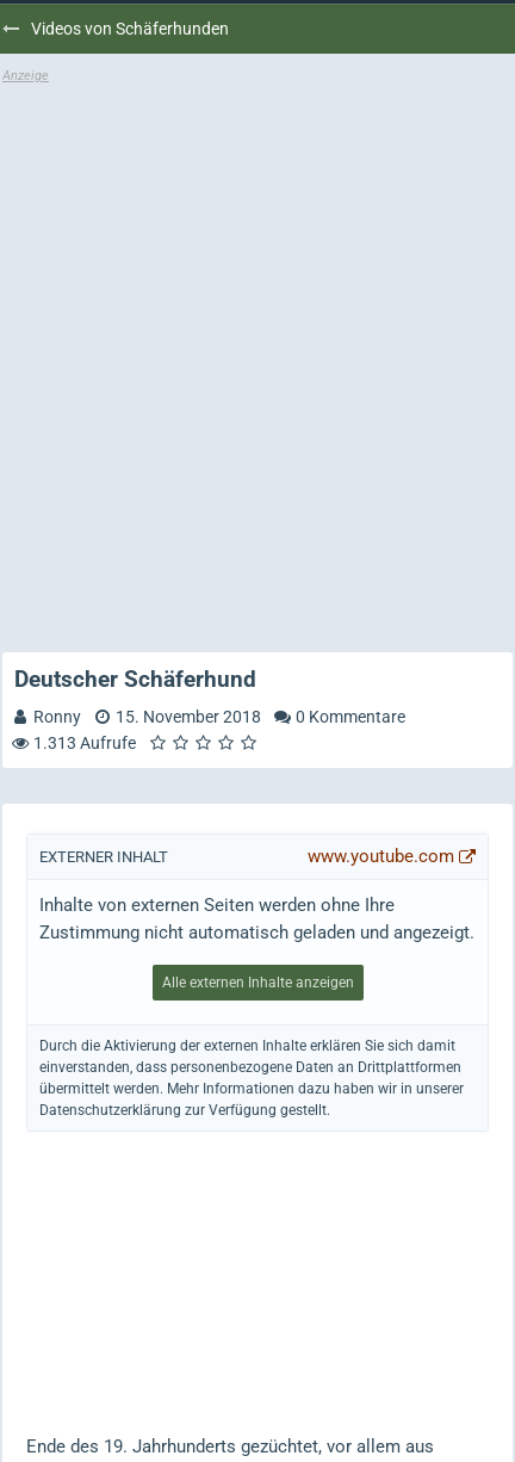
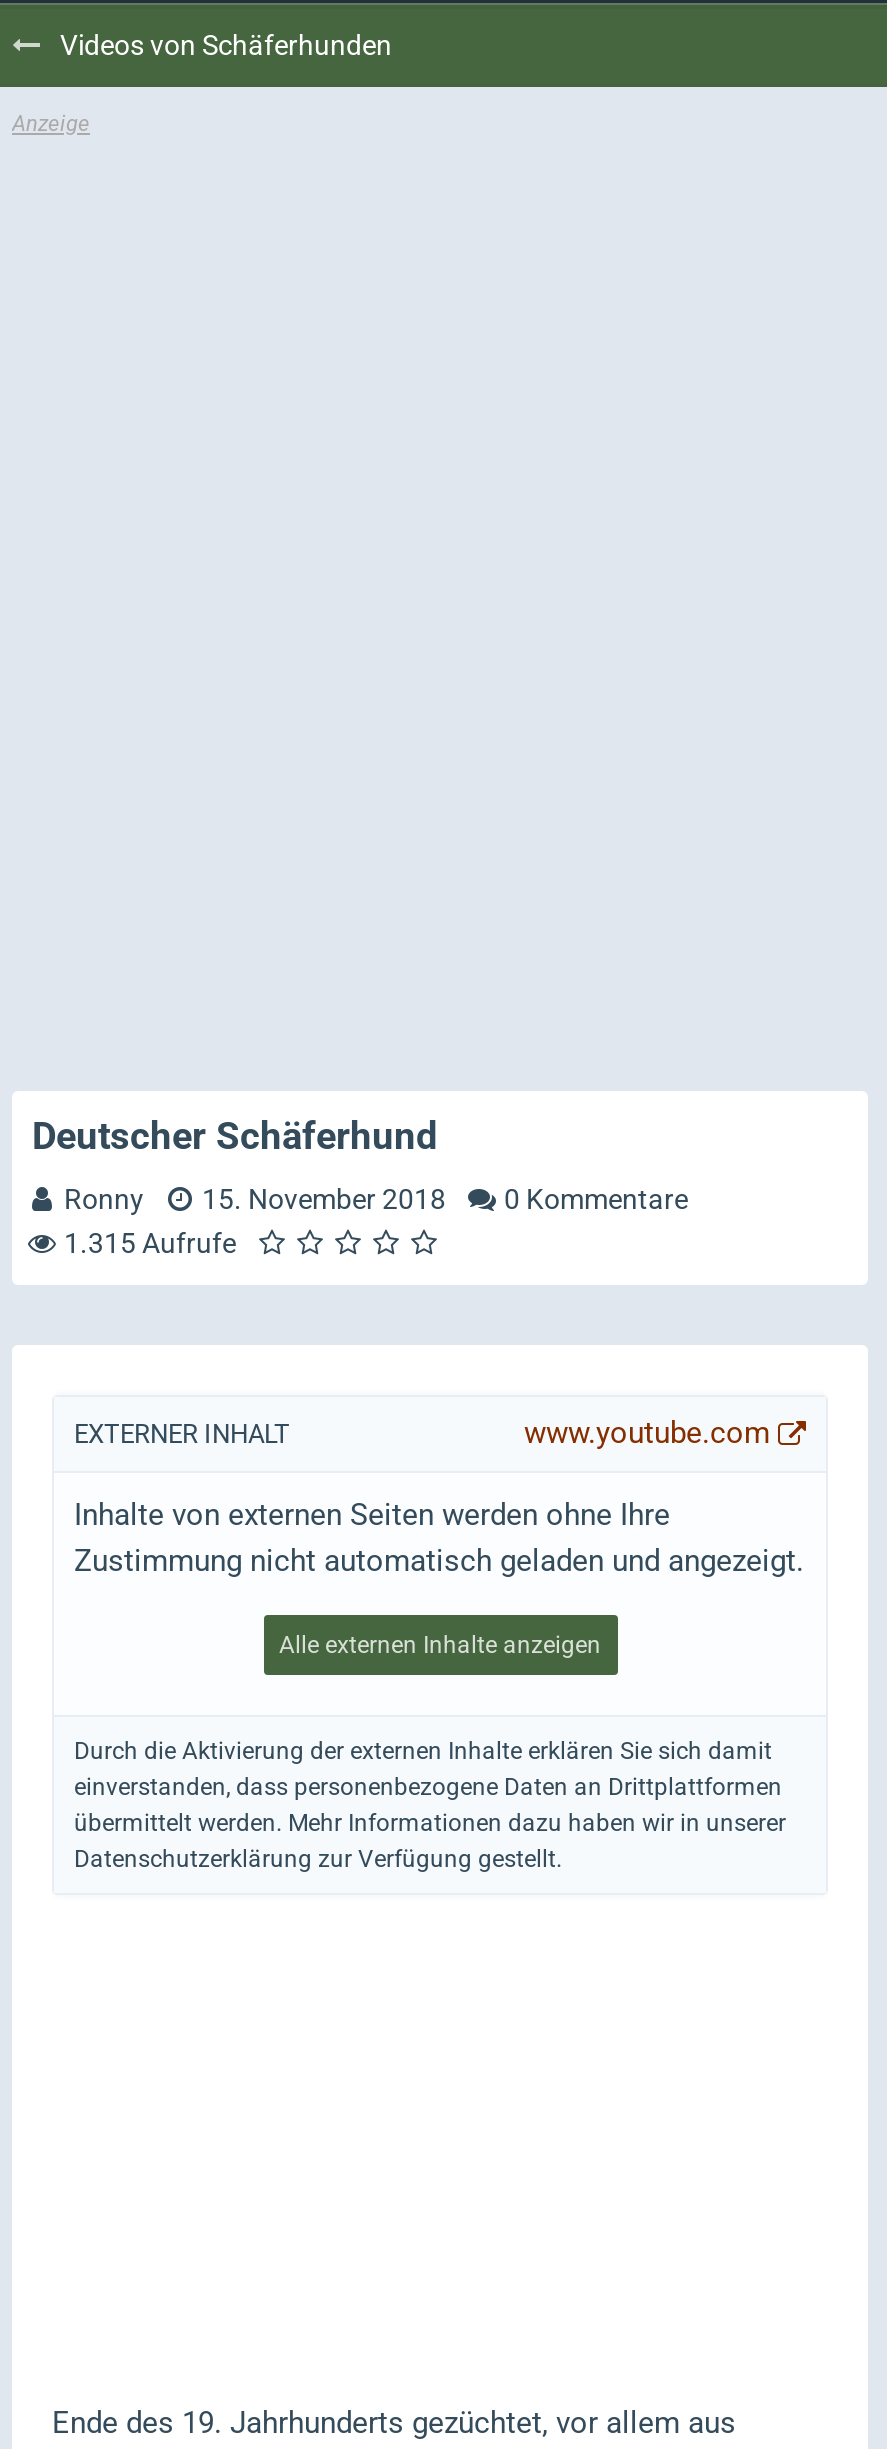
- 1.313 Aufrufe
+ 1.315 Aufrufe
